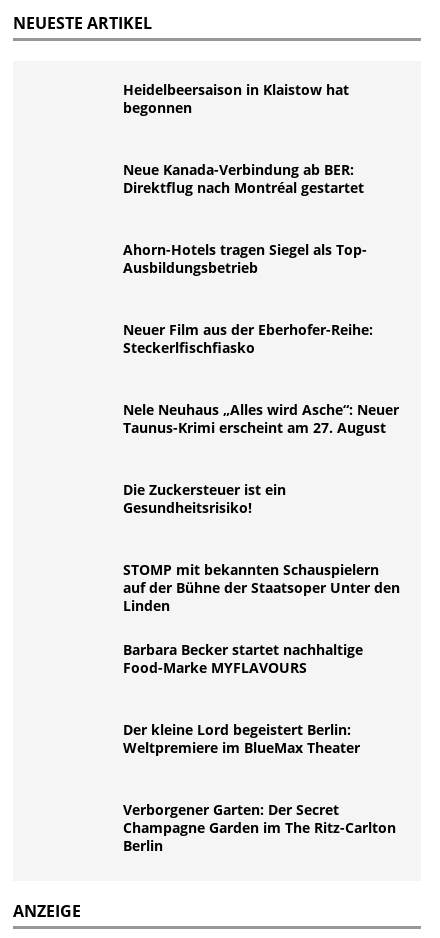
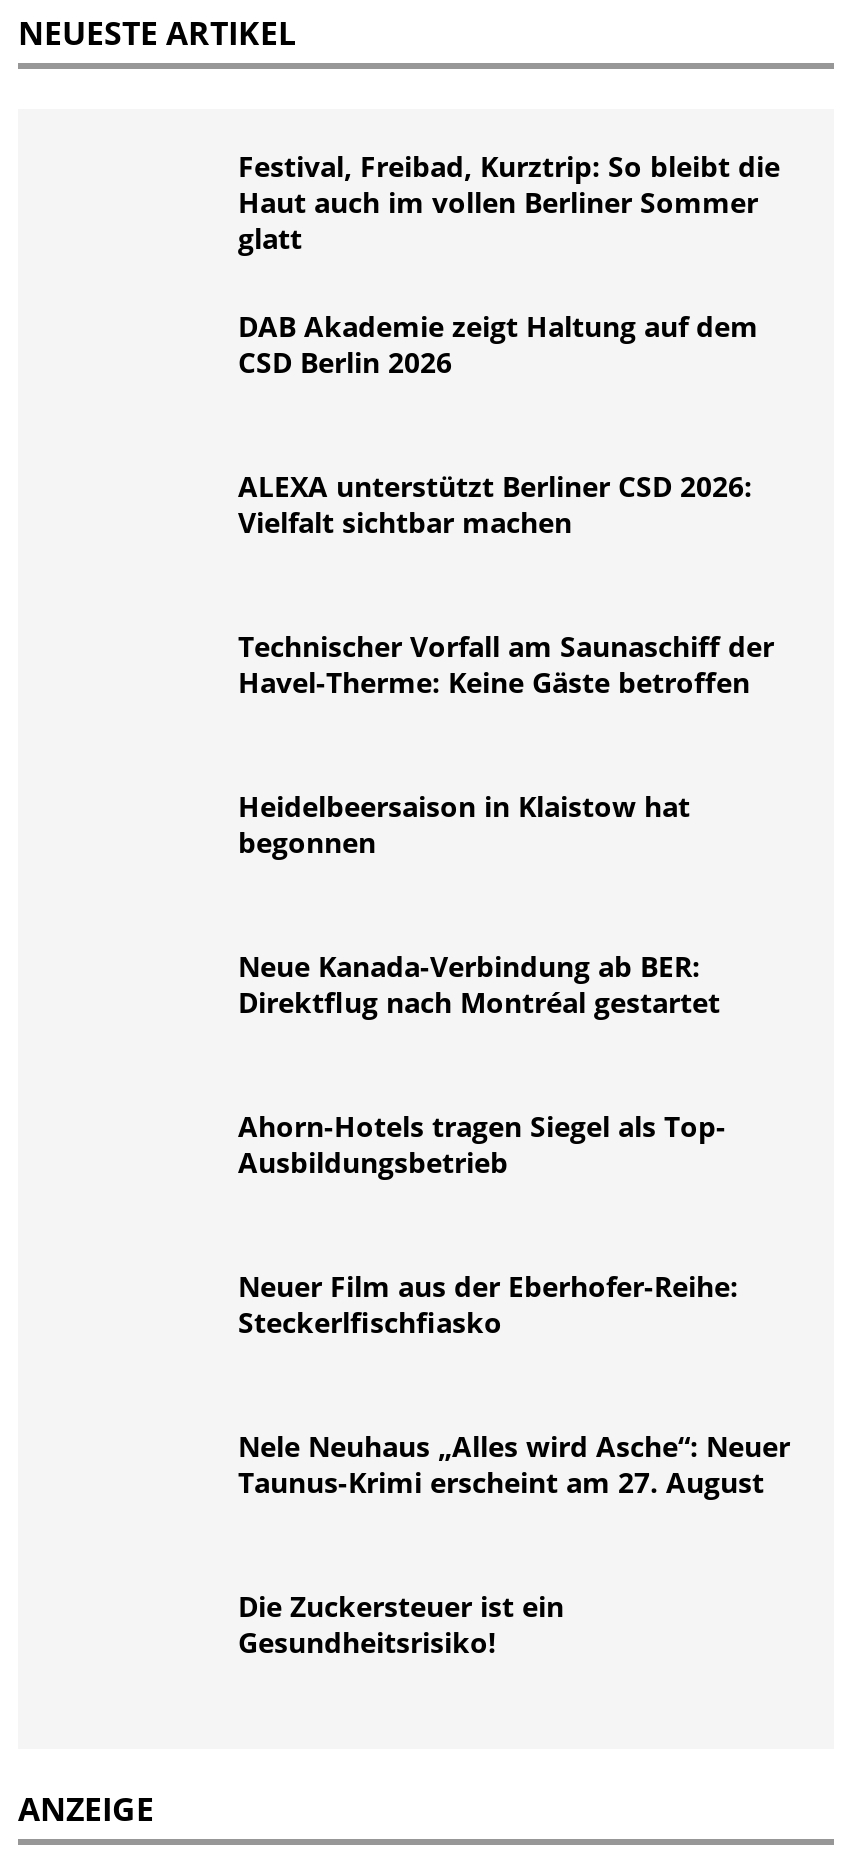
+ Festival, Freibad, Kurztrip: So bleibt die
+ Haut auch im vollen Berliner Sommer
+ glatt
+ DAB Akademie zeigt Haltung auf dem
+ CSD Berlin 2026
+ ALEXA unterstützt Berliner CSD 2026:
+ Vielfalt sichtbar machen
+ Technischer Vorfall am Saunaschiff der
+ Havel-Therme: Keine Gäste betroffen

moved down: Heidelbeersaison in Klaistow hat | begonnen | Neue Kanada-Verbindung ab BER: | ... | Die Zuckersteuer ist ein | Gesundheitsrisiko!

- STOMP mit bekannten Schauspielern
- auf der Bühne der Staatsoper Unter den
- Linden
- Barbara Becker startet nachhaltige
- Food-Marke MYFLAVOURS
- Der kleine Lord begeistert Berlin:
- Weltpremiere im BlueMax Theater
- Verborgener Garten: Der Secret
- Champagne Garden im The Ritz-Carlton
- Berlin
